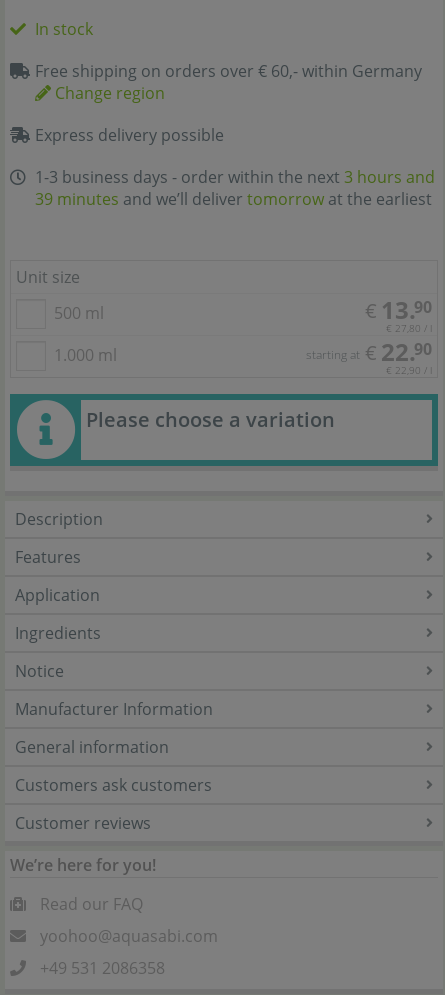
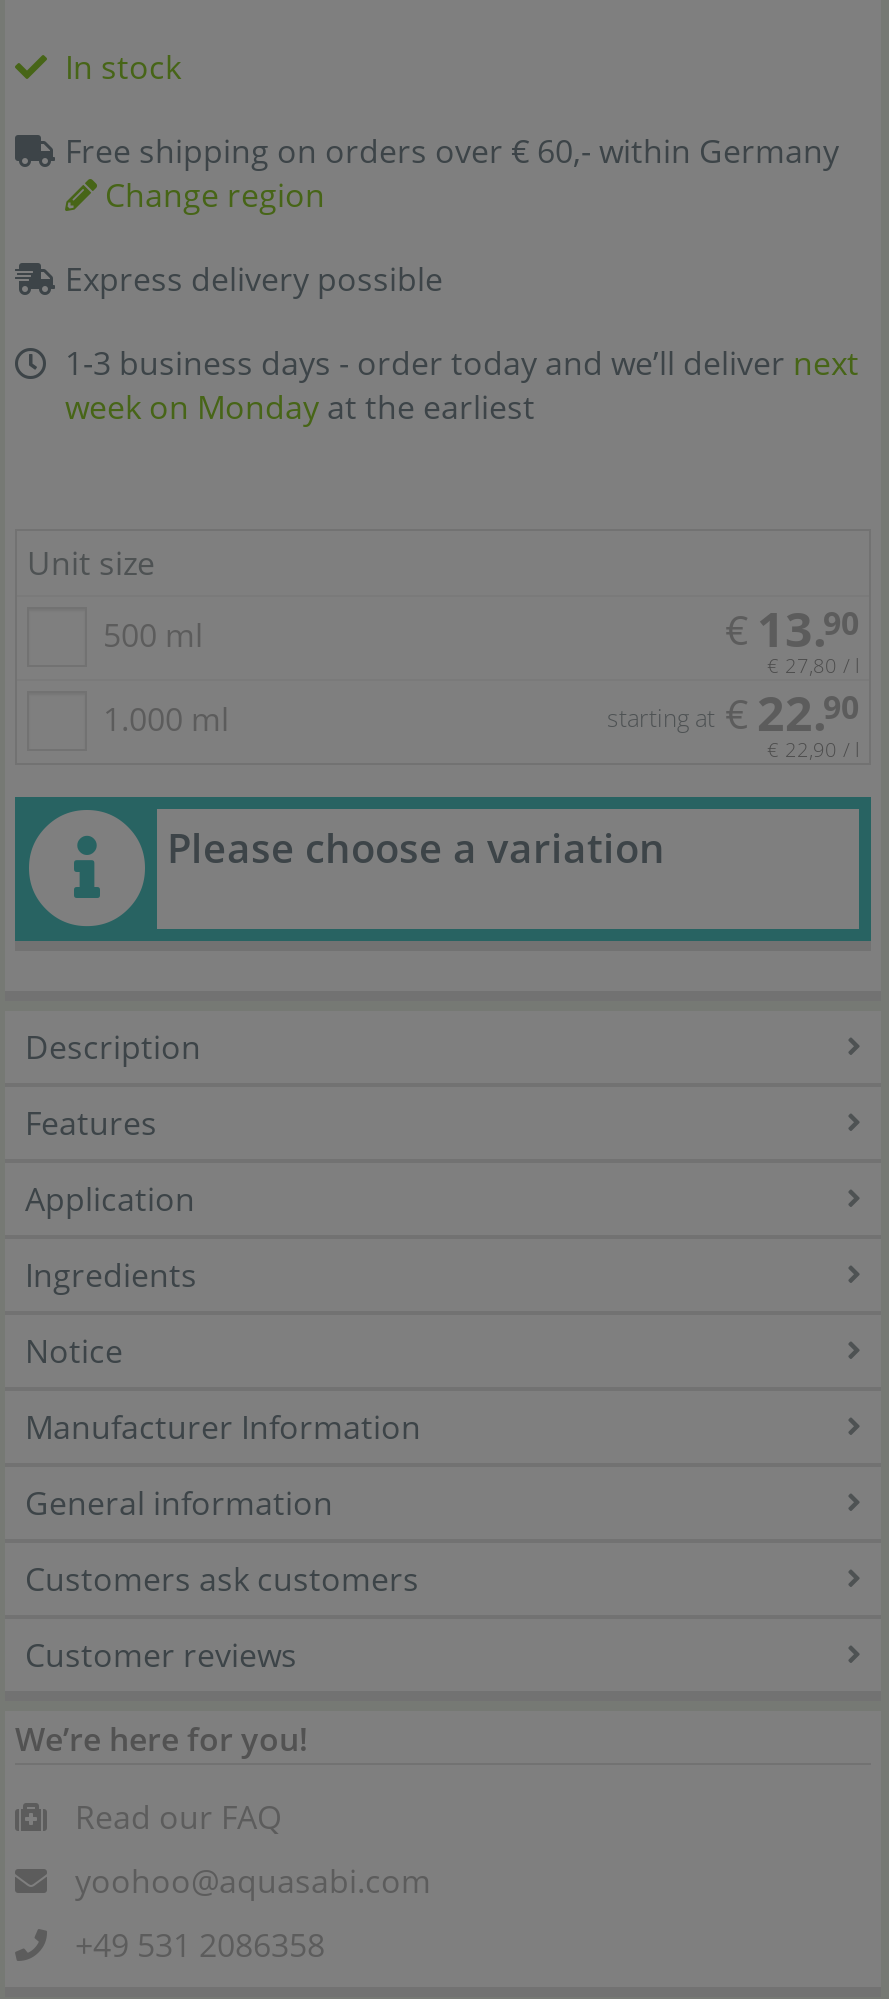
- 1-3 business days - order within the next 3 hours and
- 39 minutes and we’ll deliver tomorrow at the earliest
+ 1-3 business days - order today and we’ll deliver next
+ week on Monday at the earliest
